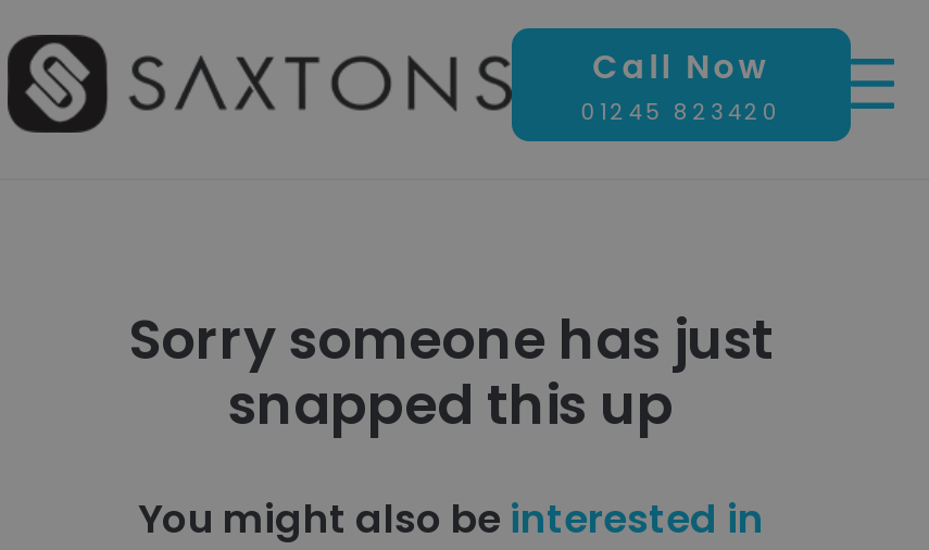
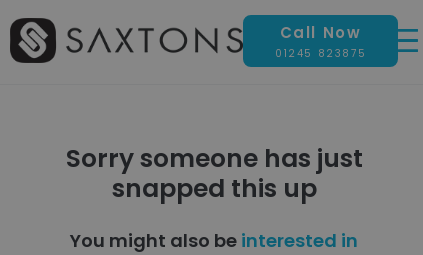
- 01245 823420
+ 01245 823875
